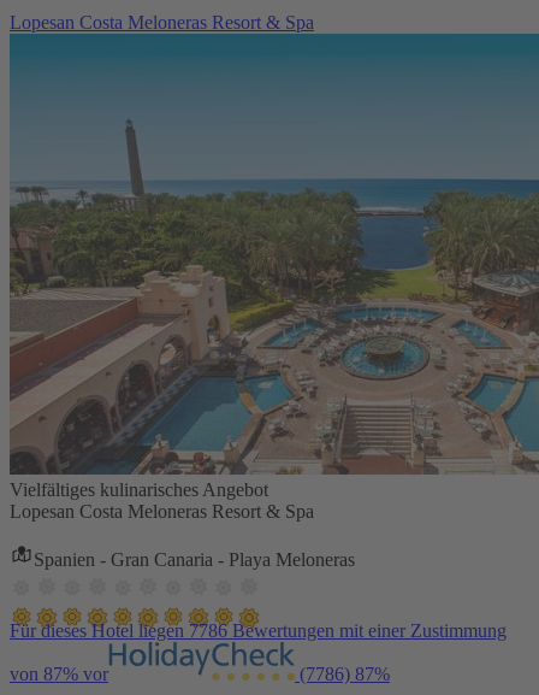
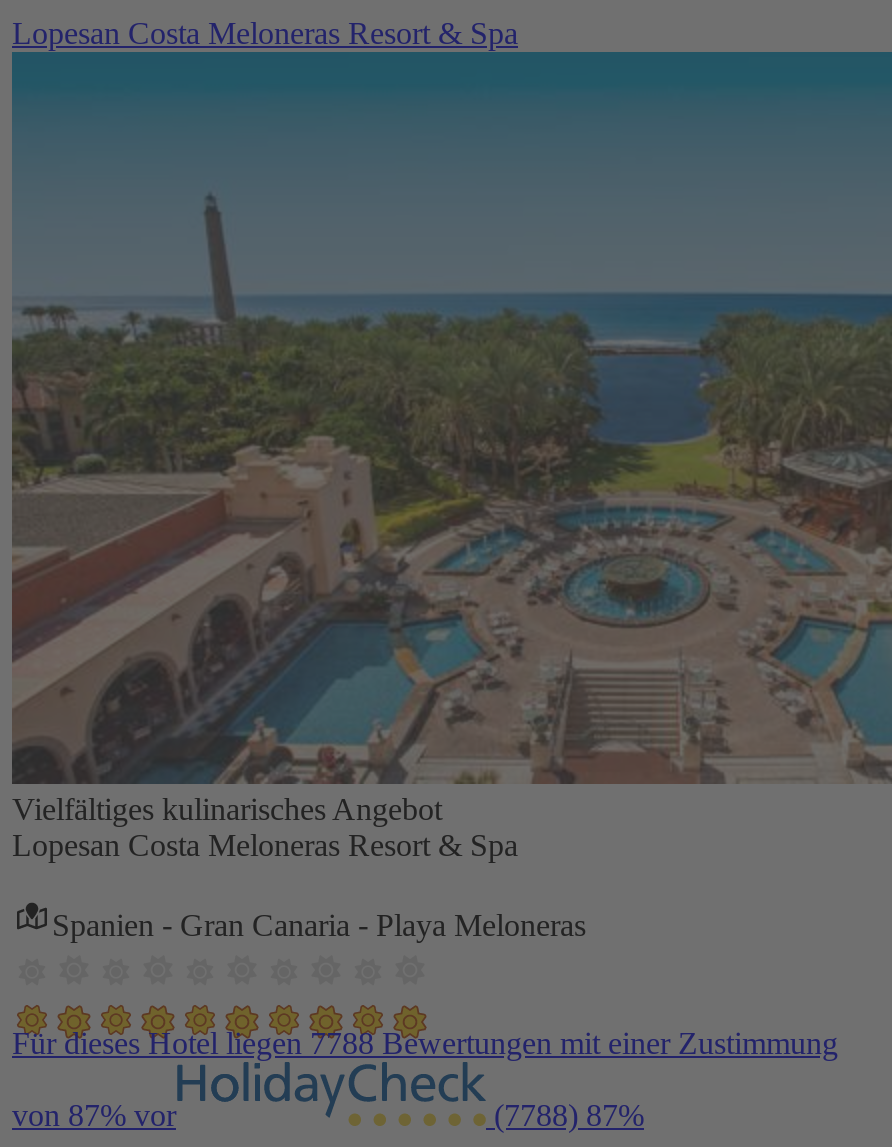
- Für dieses Hotel liegen 7786 Bewertungen mit einer Zustimmung
+ Für dieses Hotel liegen 7788 Bewertungen mit einer Zustimmung

- (7786) 87%
+ (7788) 87%
